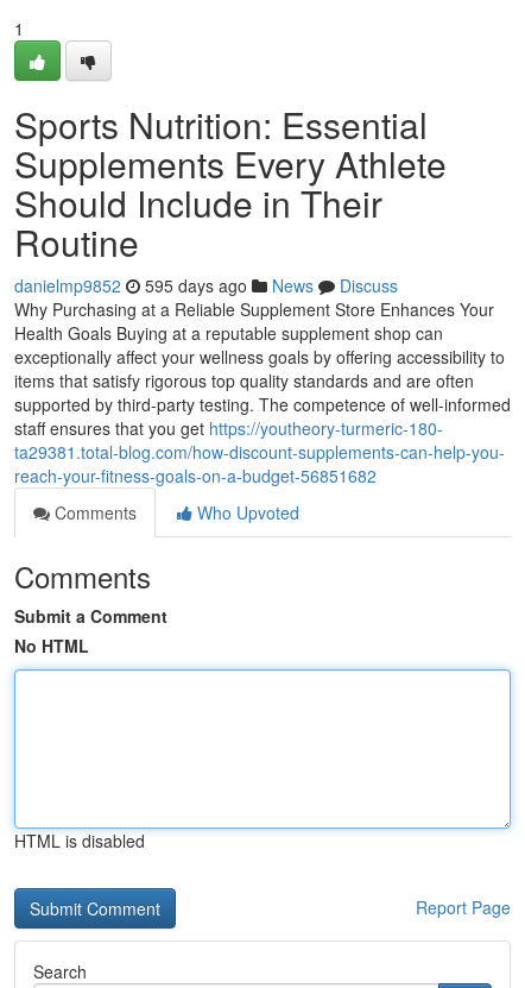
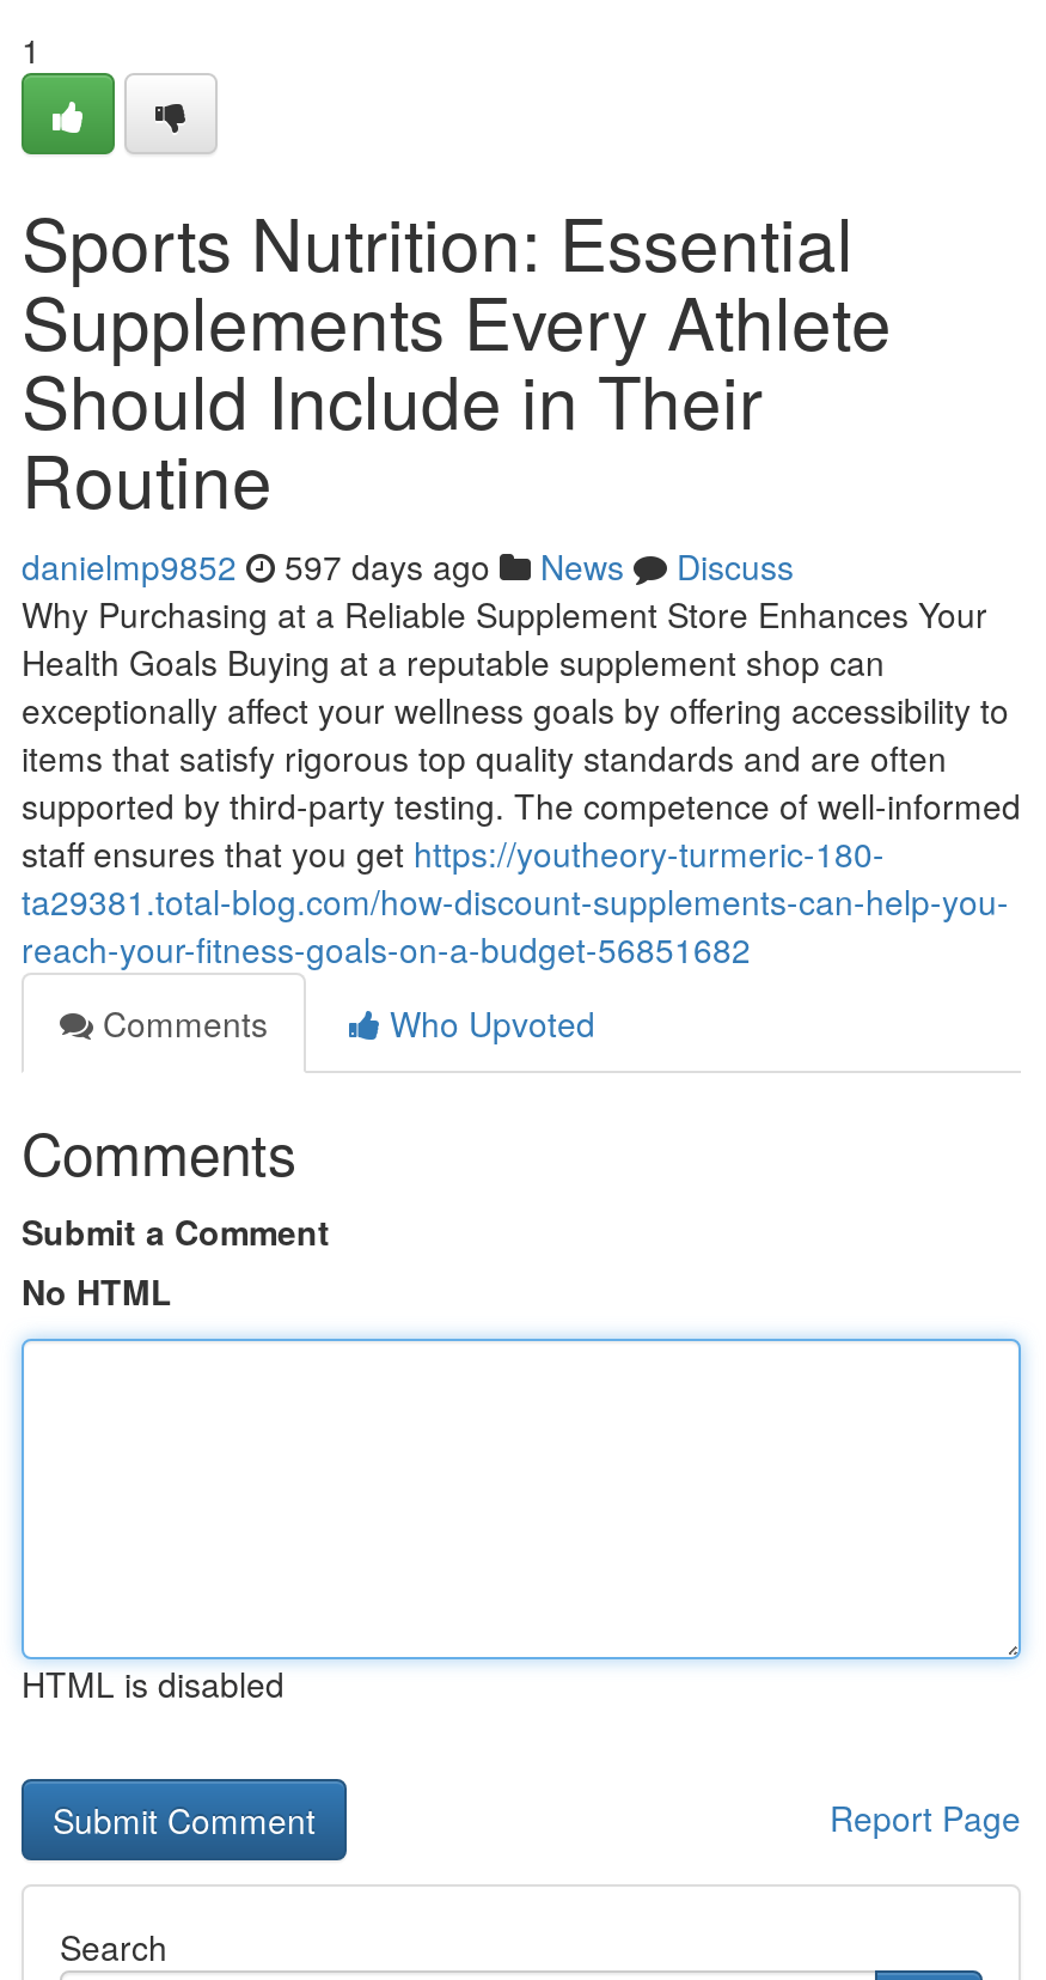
- danielmp9852 595 days ago News Discuss
+ danielmp9852 597 days ago News Discuss
